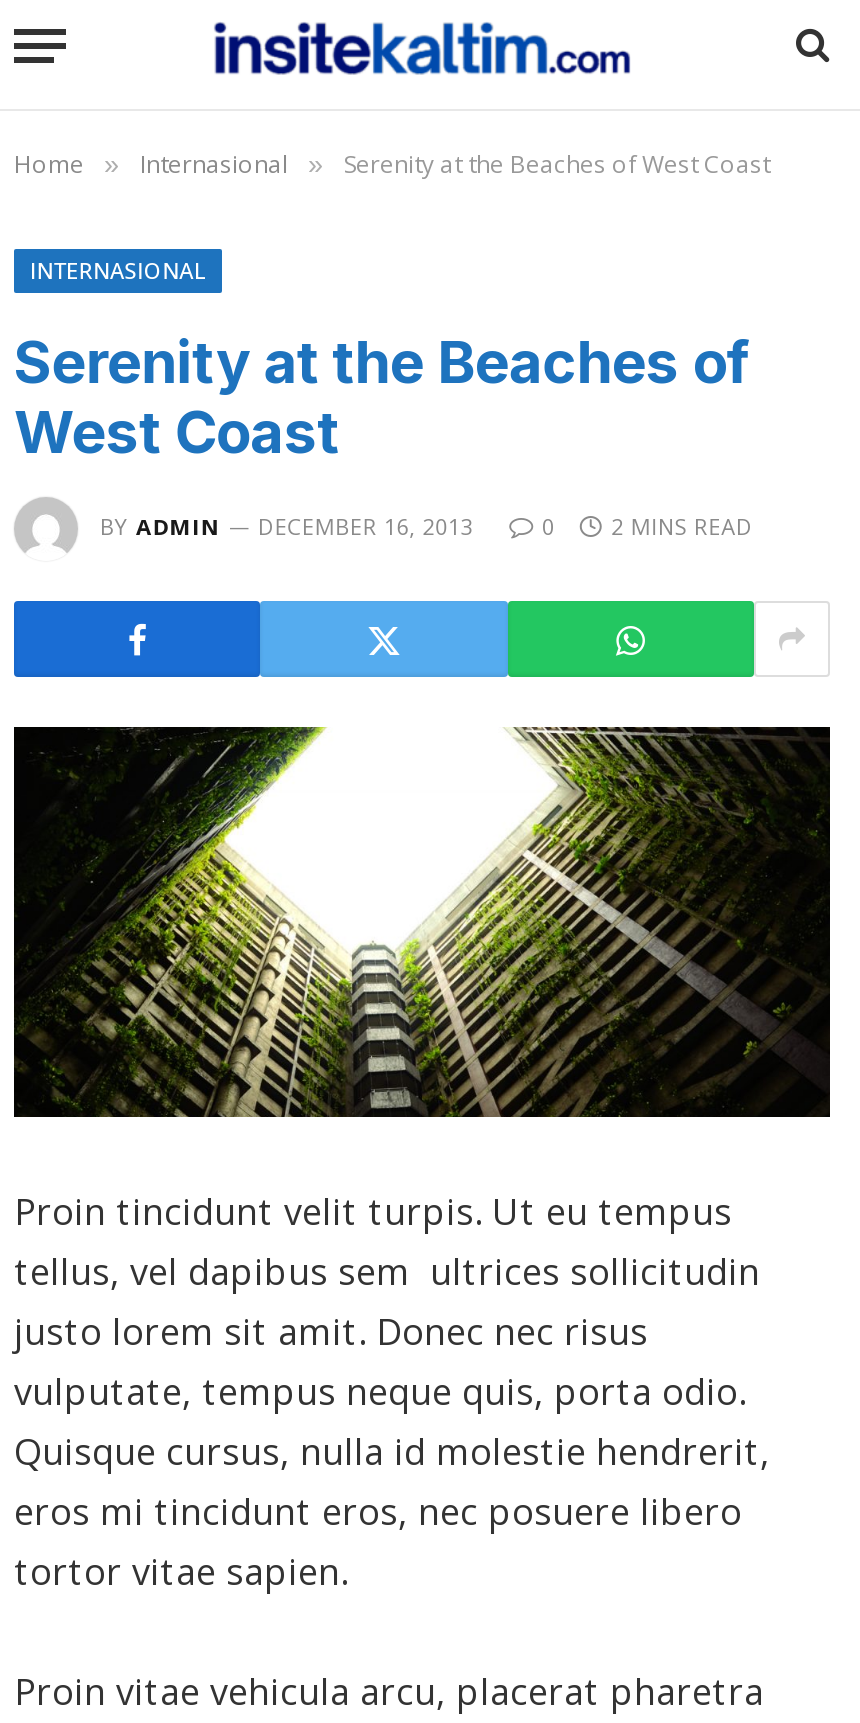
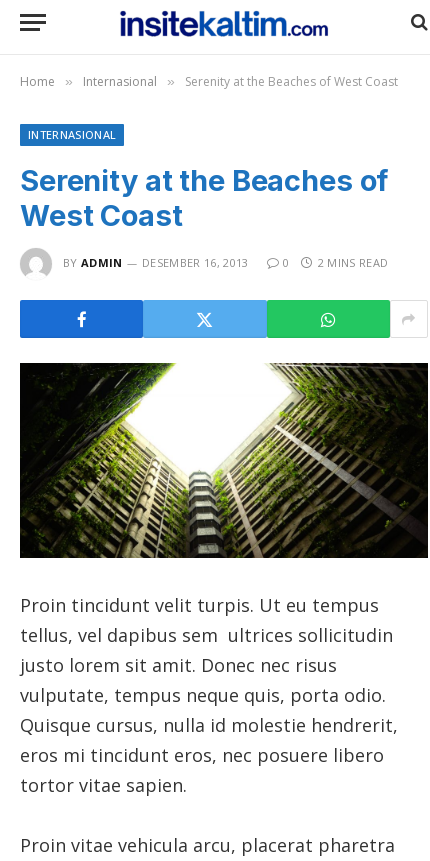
- BY ADMIN DECEMBER 16, 2013
+ BY ADMIN DESEMBER 16, 2013
